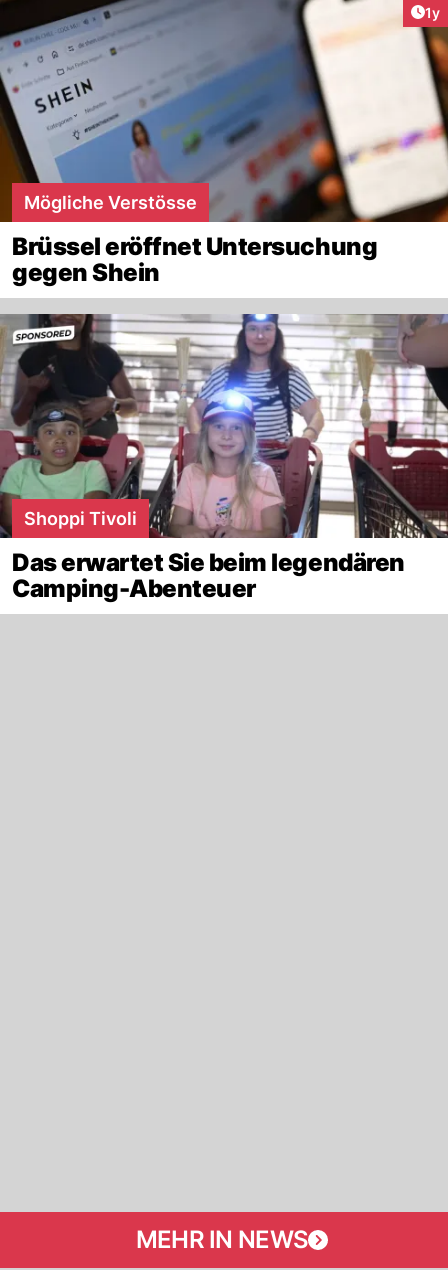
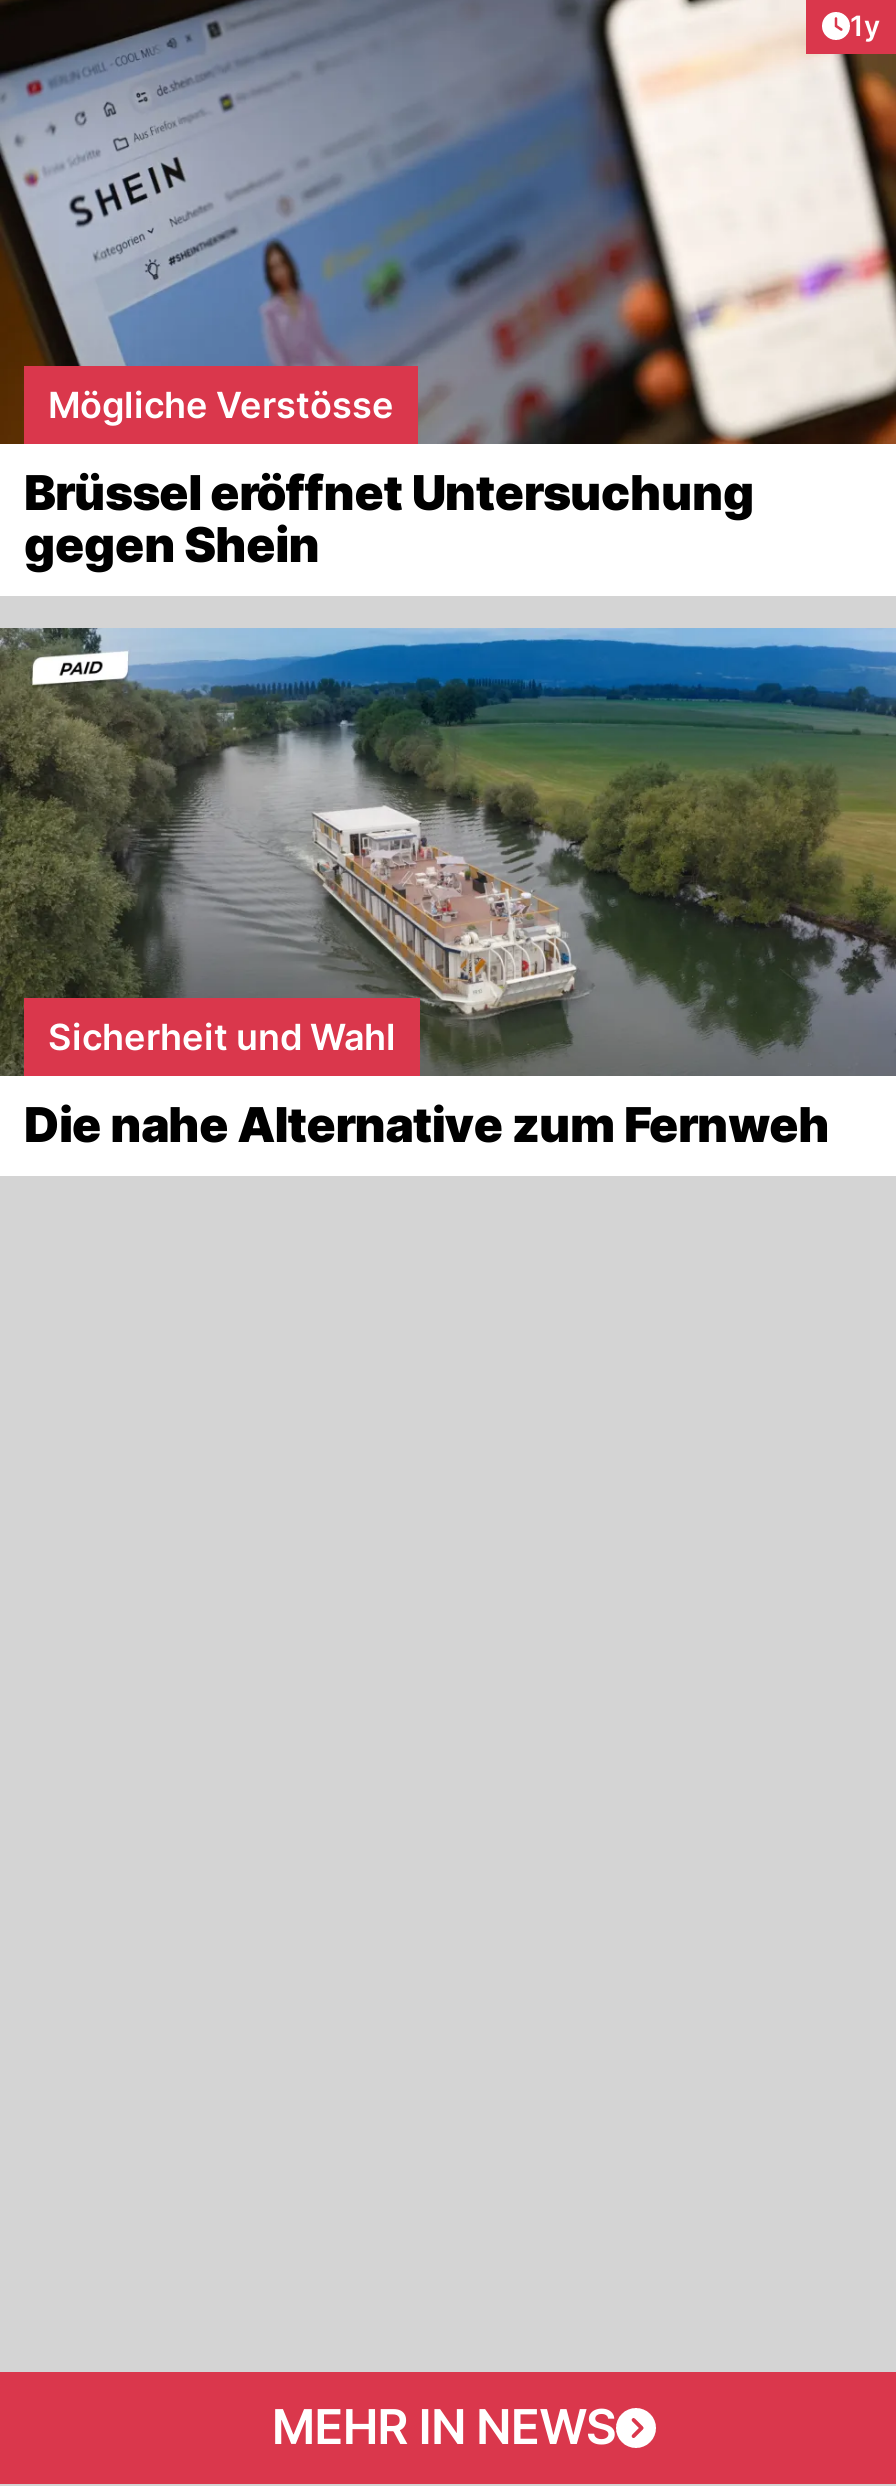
- [image]
- Shoppi Tivoli
+ [image]
+ Sicherheit und Wahl

- Das erwartet Sie beim legendären
- Camping-Abenteuer
+ Die nahe Alternative zum Fernweh
